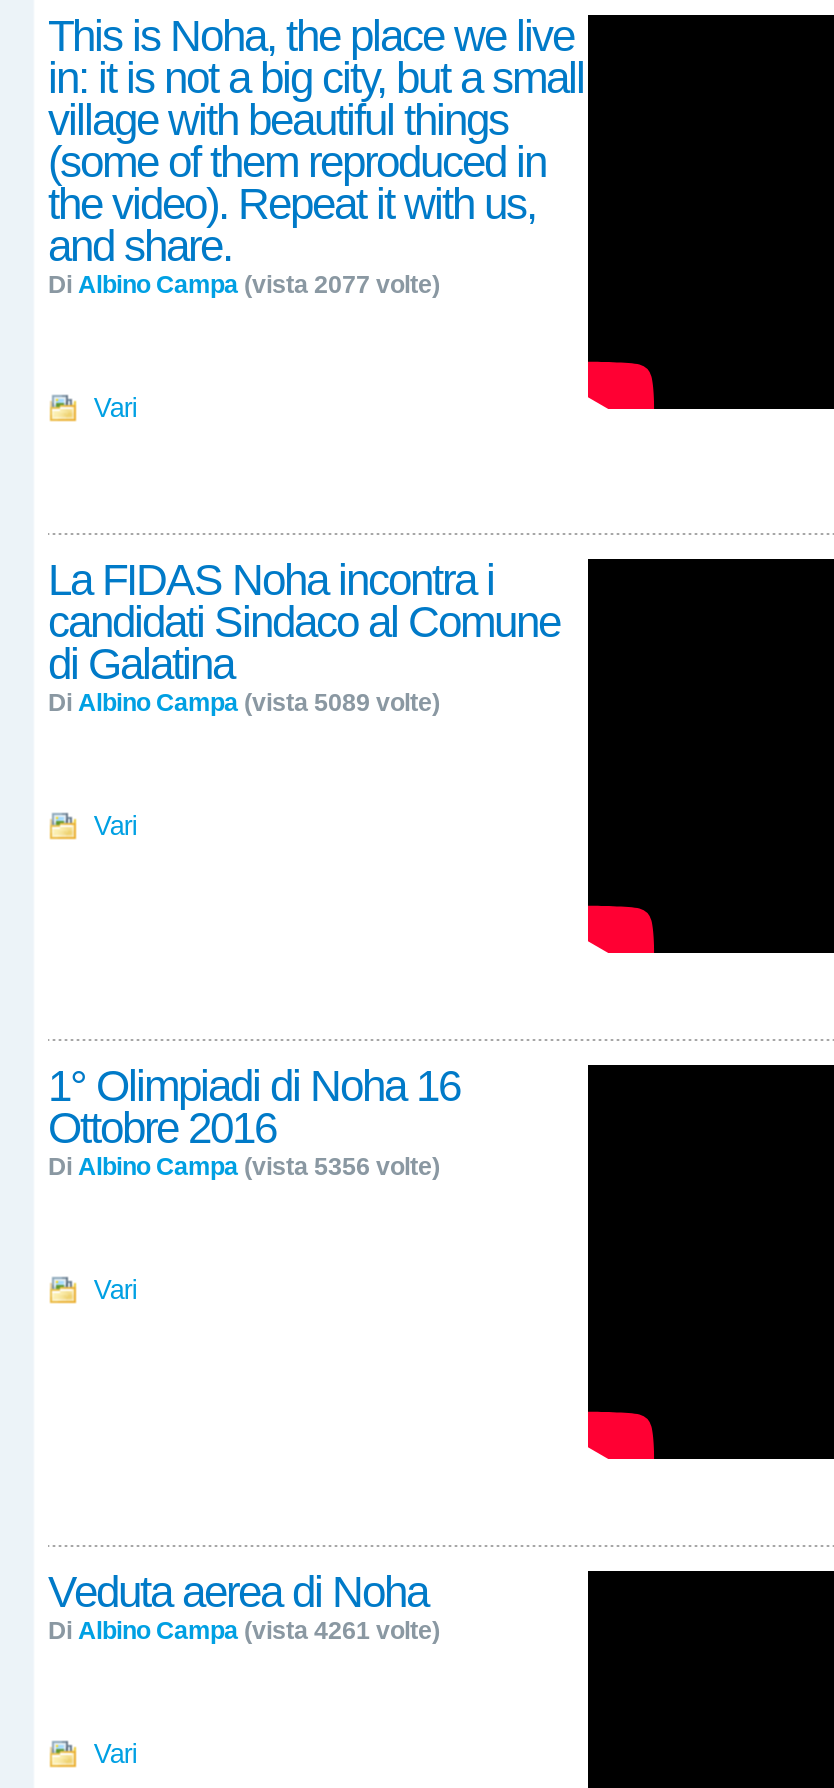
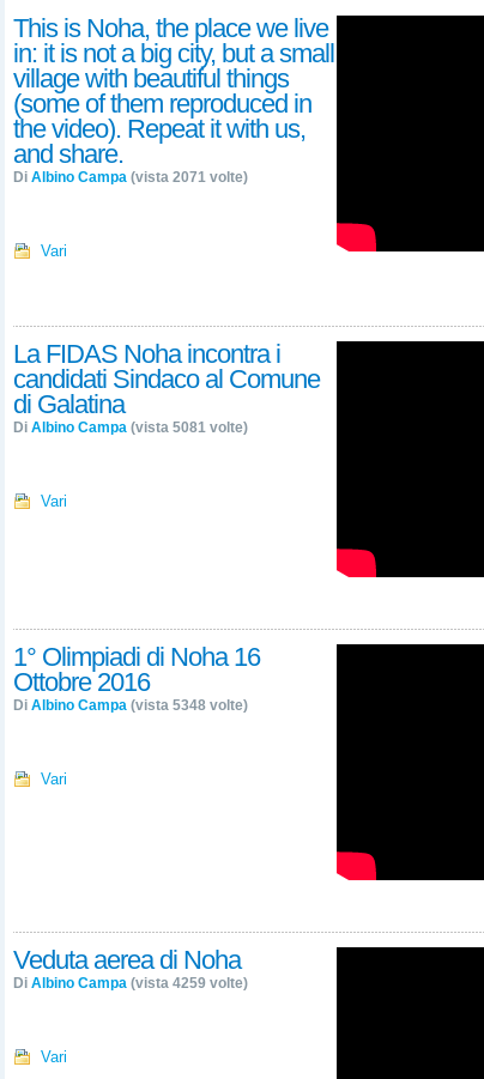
- Di Albino Campa (vista 2077 volte)
+ Di Albino Campa (vista 2071 volte)

- Di Albino Campa (vista 5089 volte)
+ Di Albino Campa (vista 5081 volte)

- Di Albino Campa (vista 5356 volte)
+ Di Albino Campa (vista 5348 volte)

- Di Albino Campa (vista 4261 volte)
+ Di Albino Campa (vista 4259 volte)
